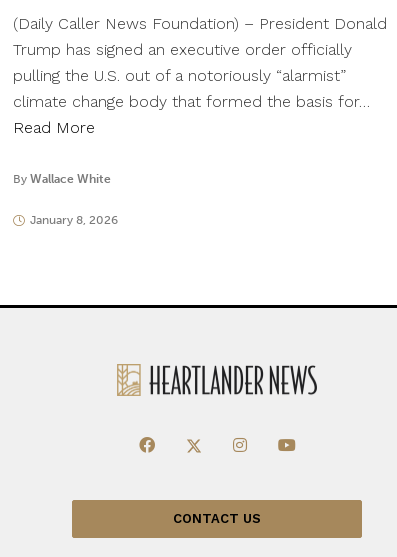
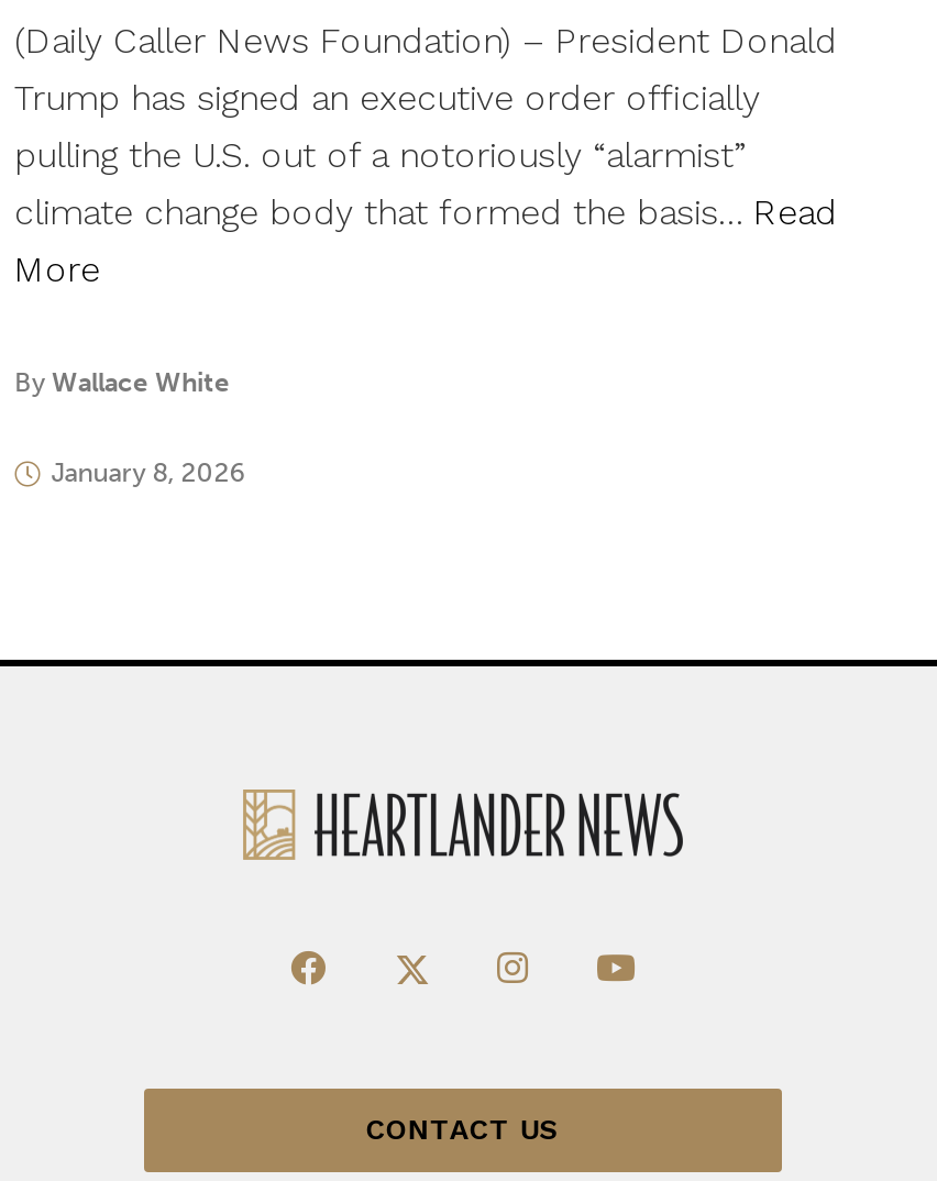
- climate change body that formed the basis for…
- Read More
+ climate change body that formed the basis… Read
+ More
